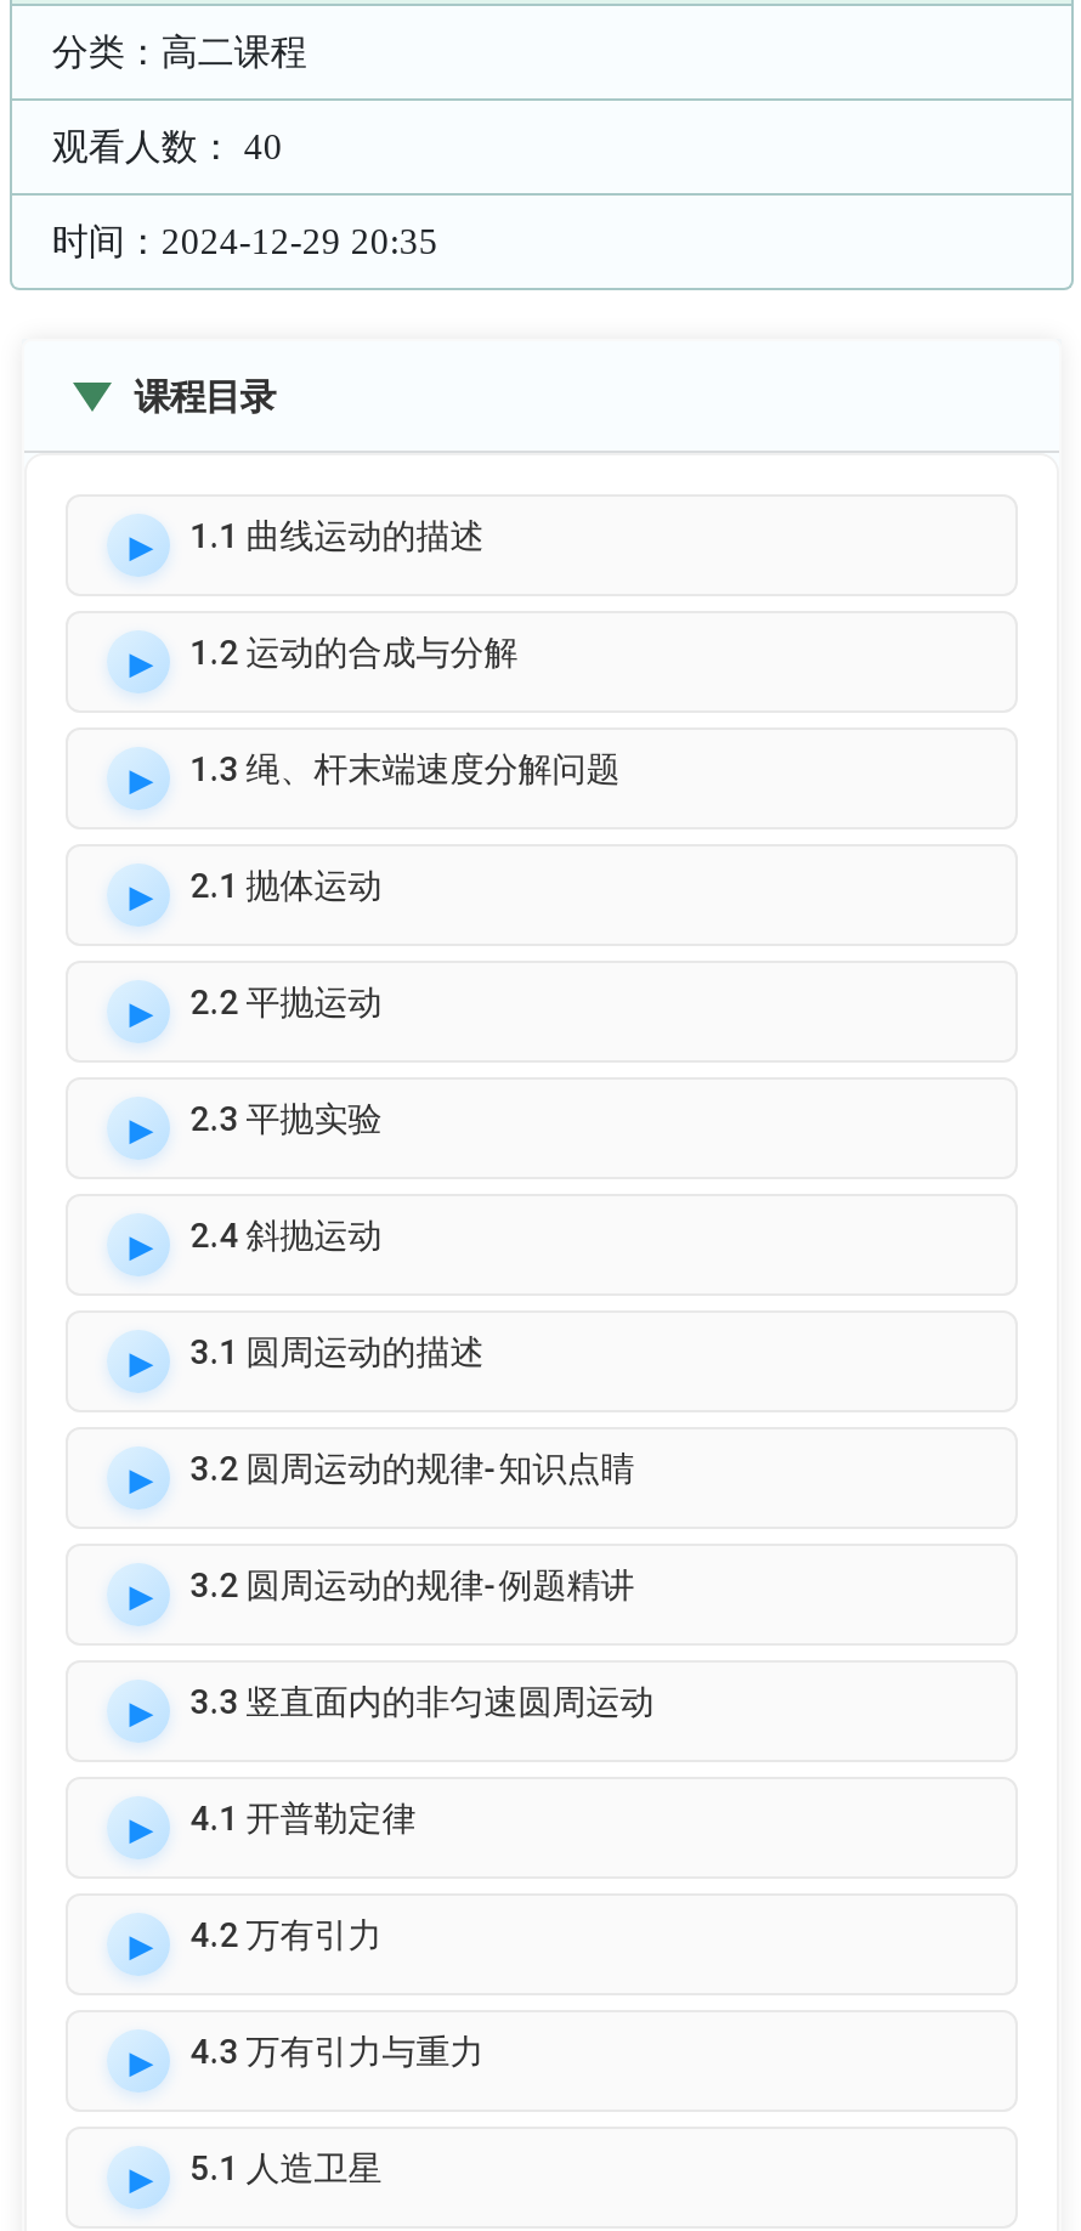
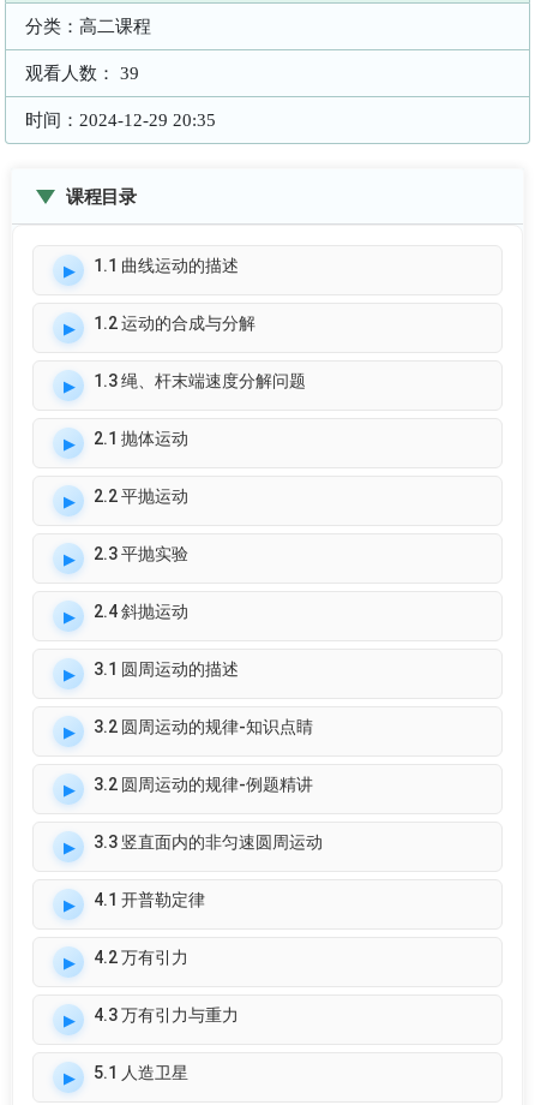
- 观看人数：40
+ 观看人数：39
